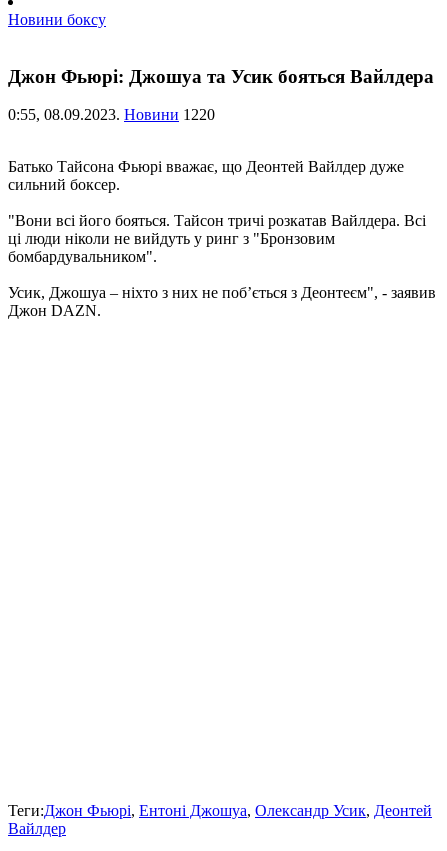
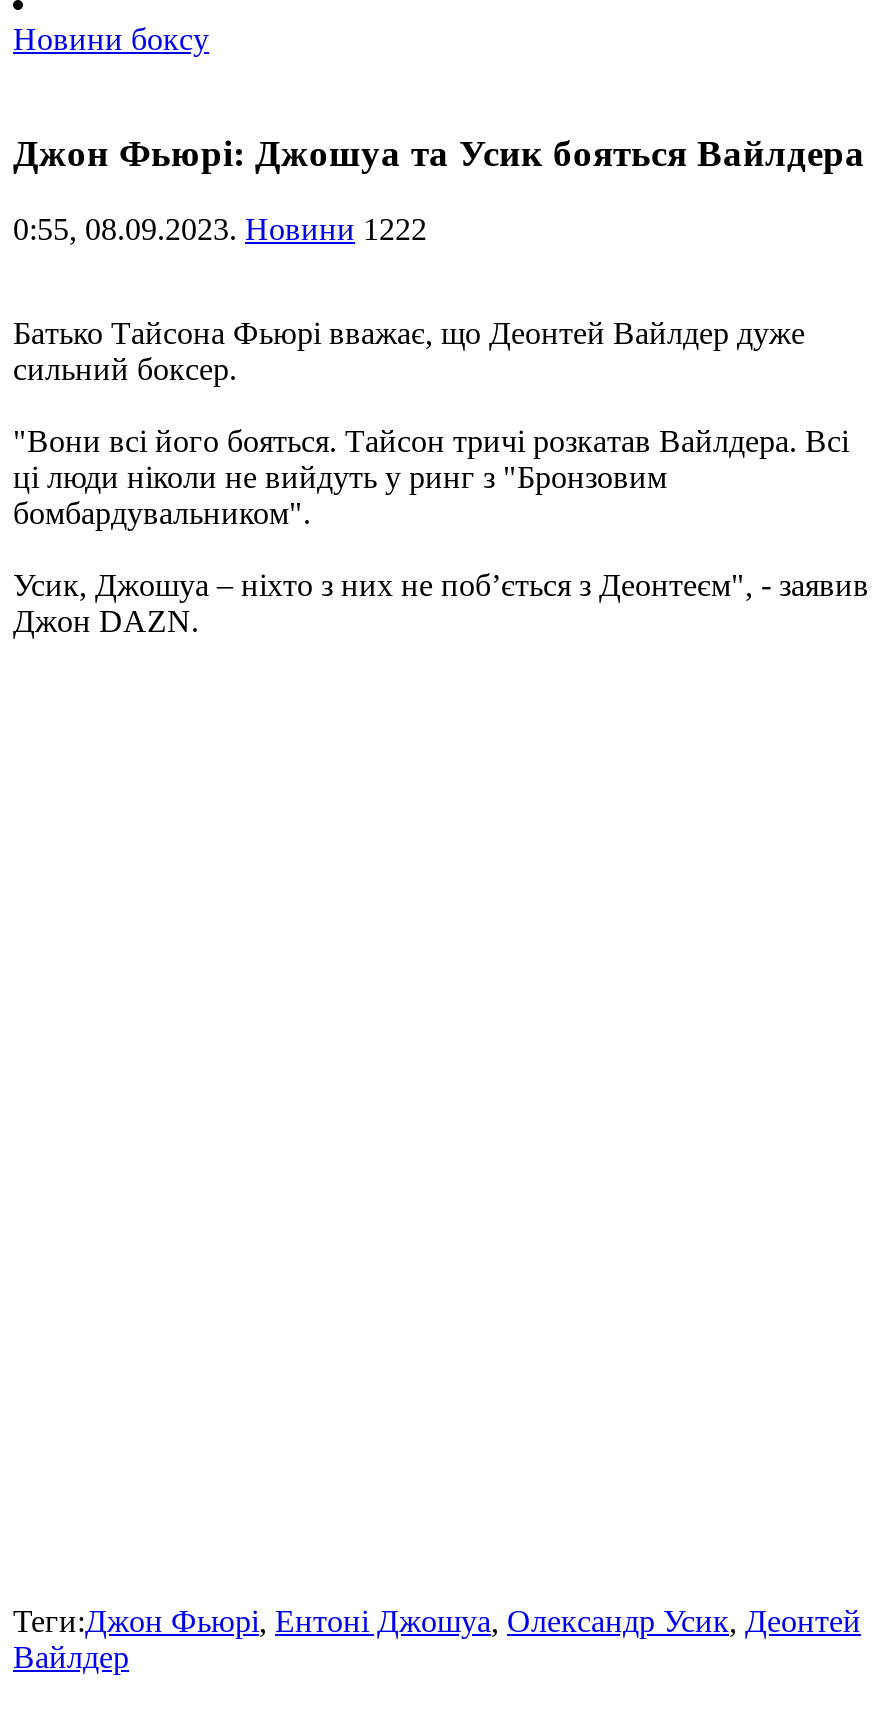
- 0:55, 08.09.2023. Новини 1220
+ 0:55, 08.09.2023. Новини 1222
